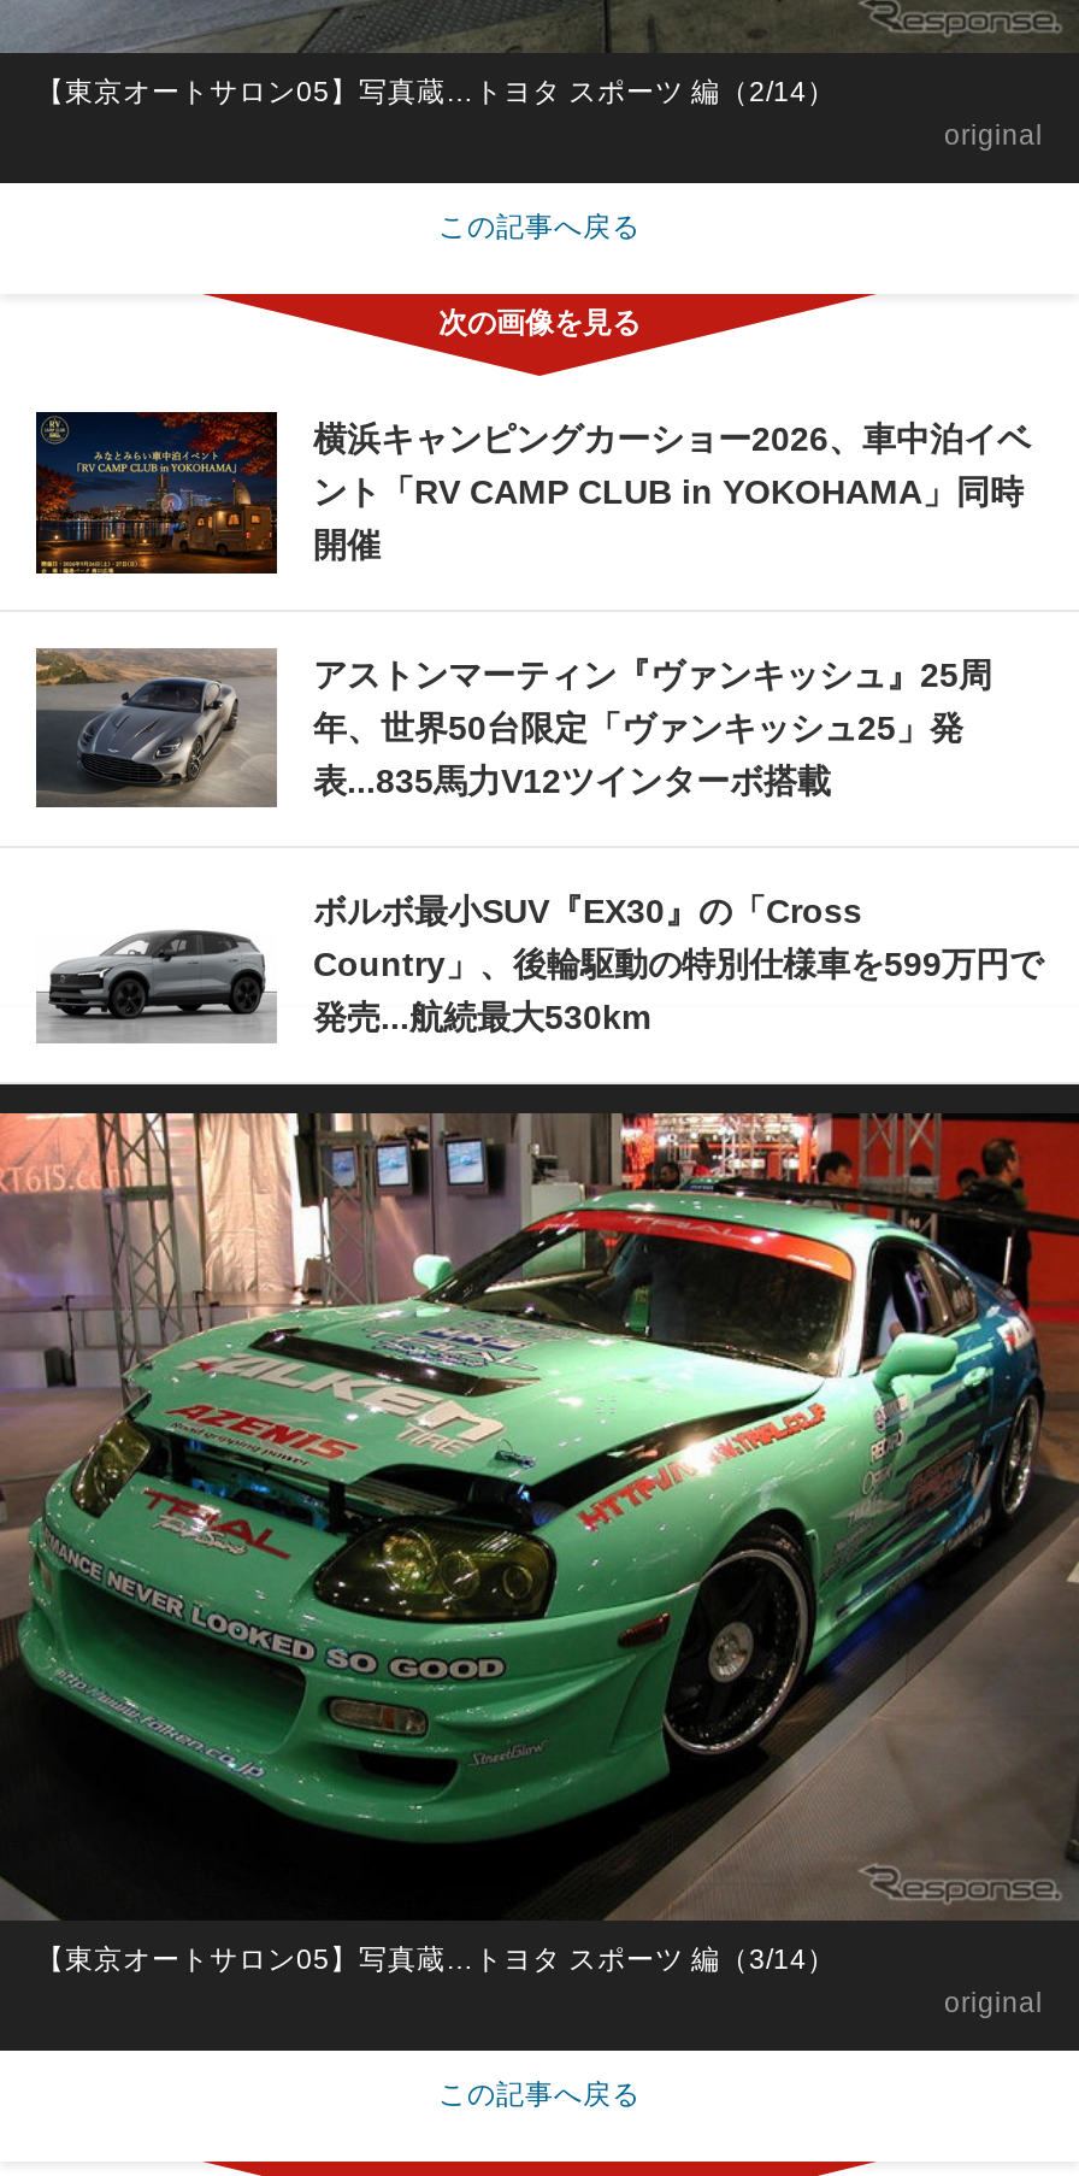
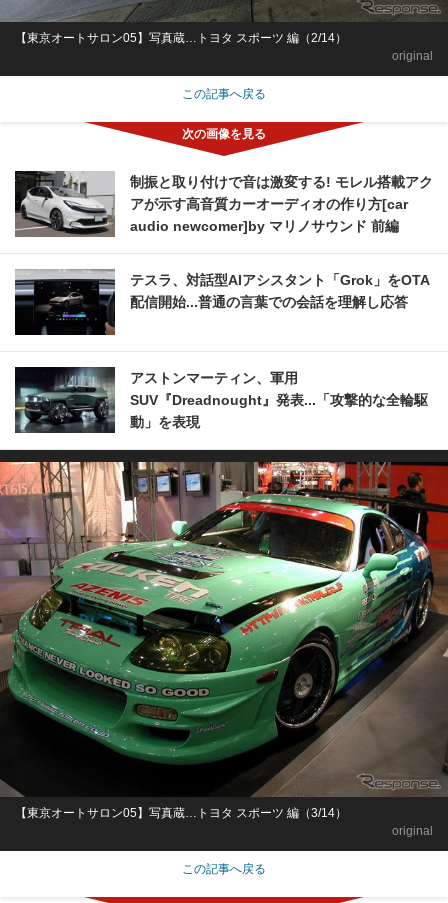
- [image]
- 横浜キャンピングカーショー2026、車中泊イベ
- ント「RV CAMP CLUB in YOKOHAMA」同時
- 開催
+ [image]
+ 制振と取り付けで音は激変する! モレル搭載アク
+ アが示す高音質カーオーディオの作り方[car
+ audio newcomer]by マリノサウンド 前編

- [image]
- アストンマーティン『ヴァンキッシュ』25周
- 年、世界50台限定「ヴァンキッシュ25」発
- 表...835馬力V12ツインターボ搭載
+ [image]
+ テスラ、対話型AIアシスタント「Grok」をOTA
+ 配信開始...普通の言葉での会話を理解し応答

- [image]
- ボルボ最小SUV『EX30』の「Cross
- Country」、後輪駆動の特別仕様車を599万円で
- 発売...航続最大530km
+ [image]
+ アストンマーティン、軍用
+ SUV『Dreadnought』発表...「攻撃的な全輪駆
+ 動」を表現
